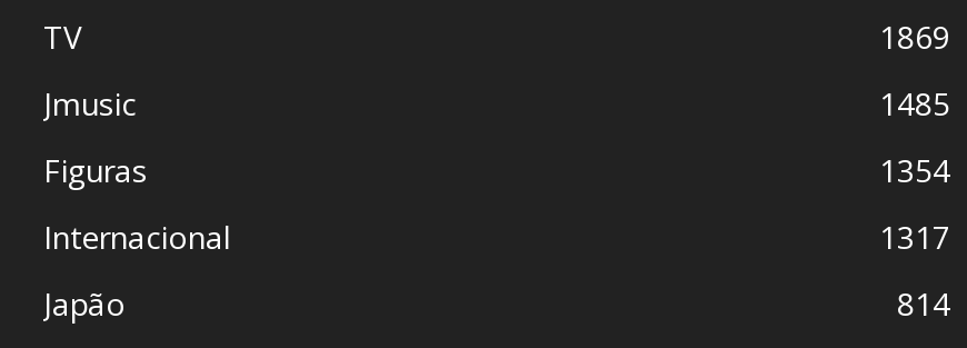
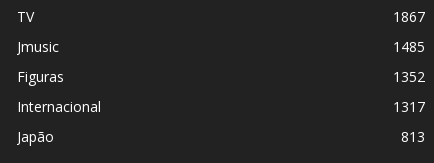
- 1869
+ 1867

- 1354
+ 1352

- 814
+ 813
